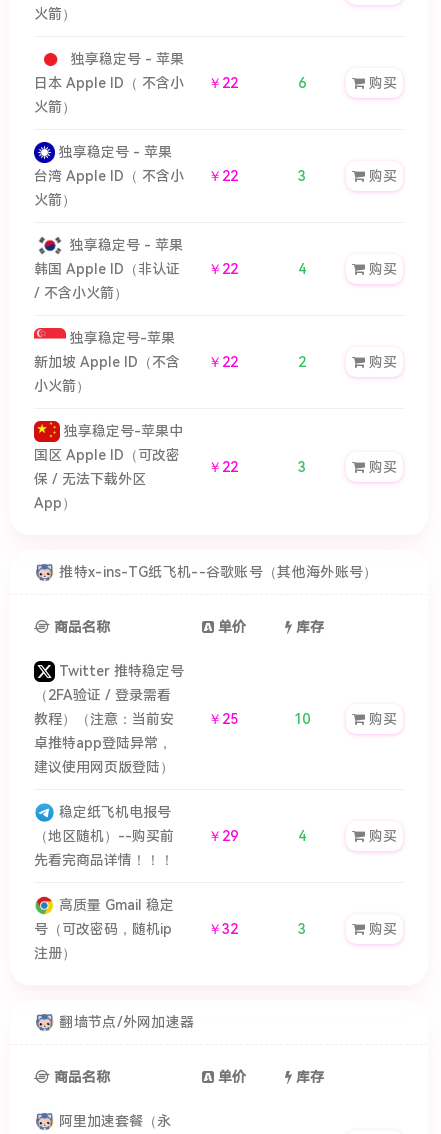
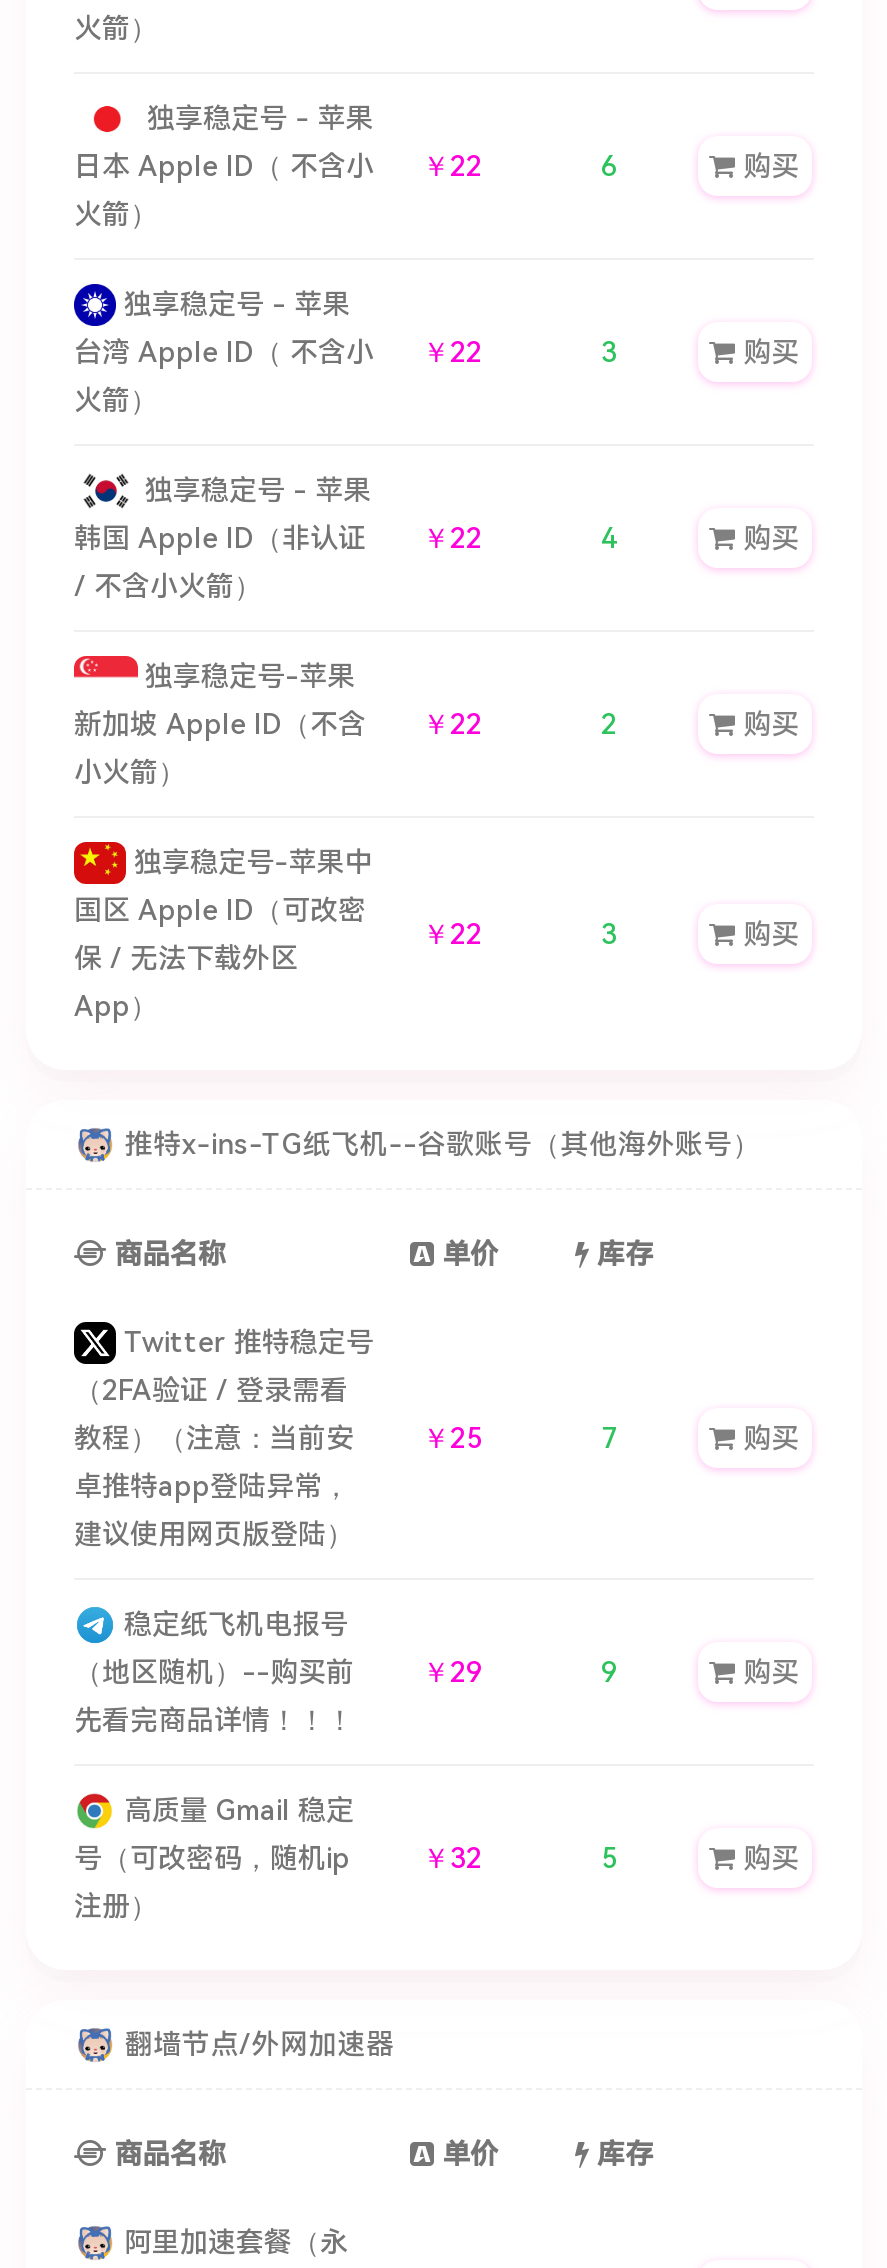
- 10
+ 7

- 4
+ 9

- 3
+ 5
